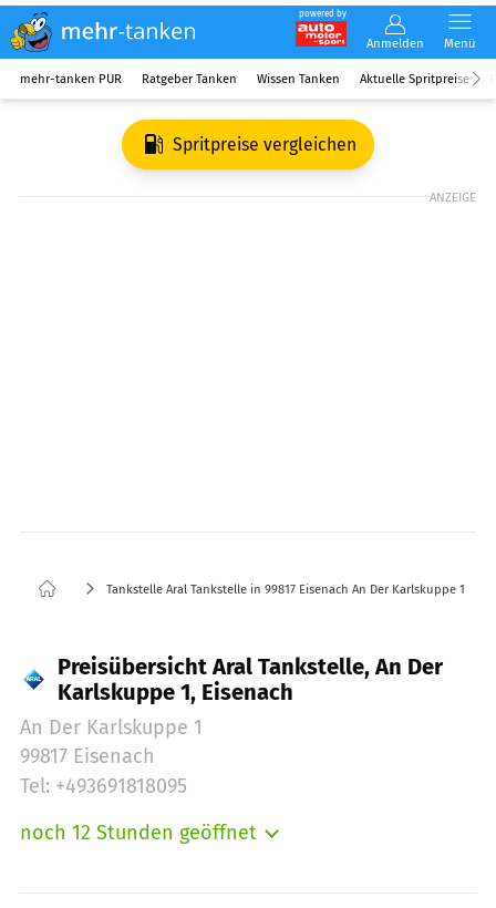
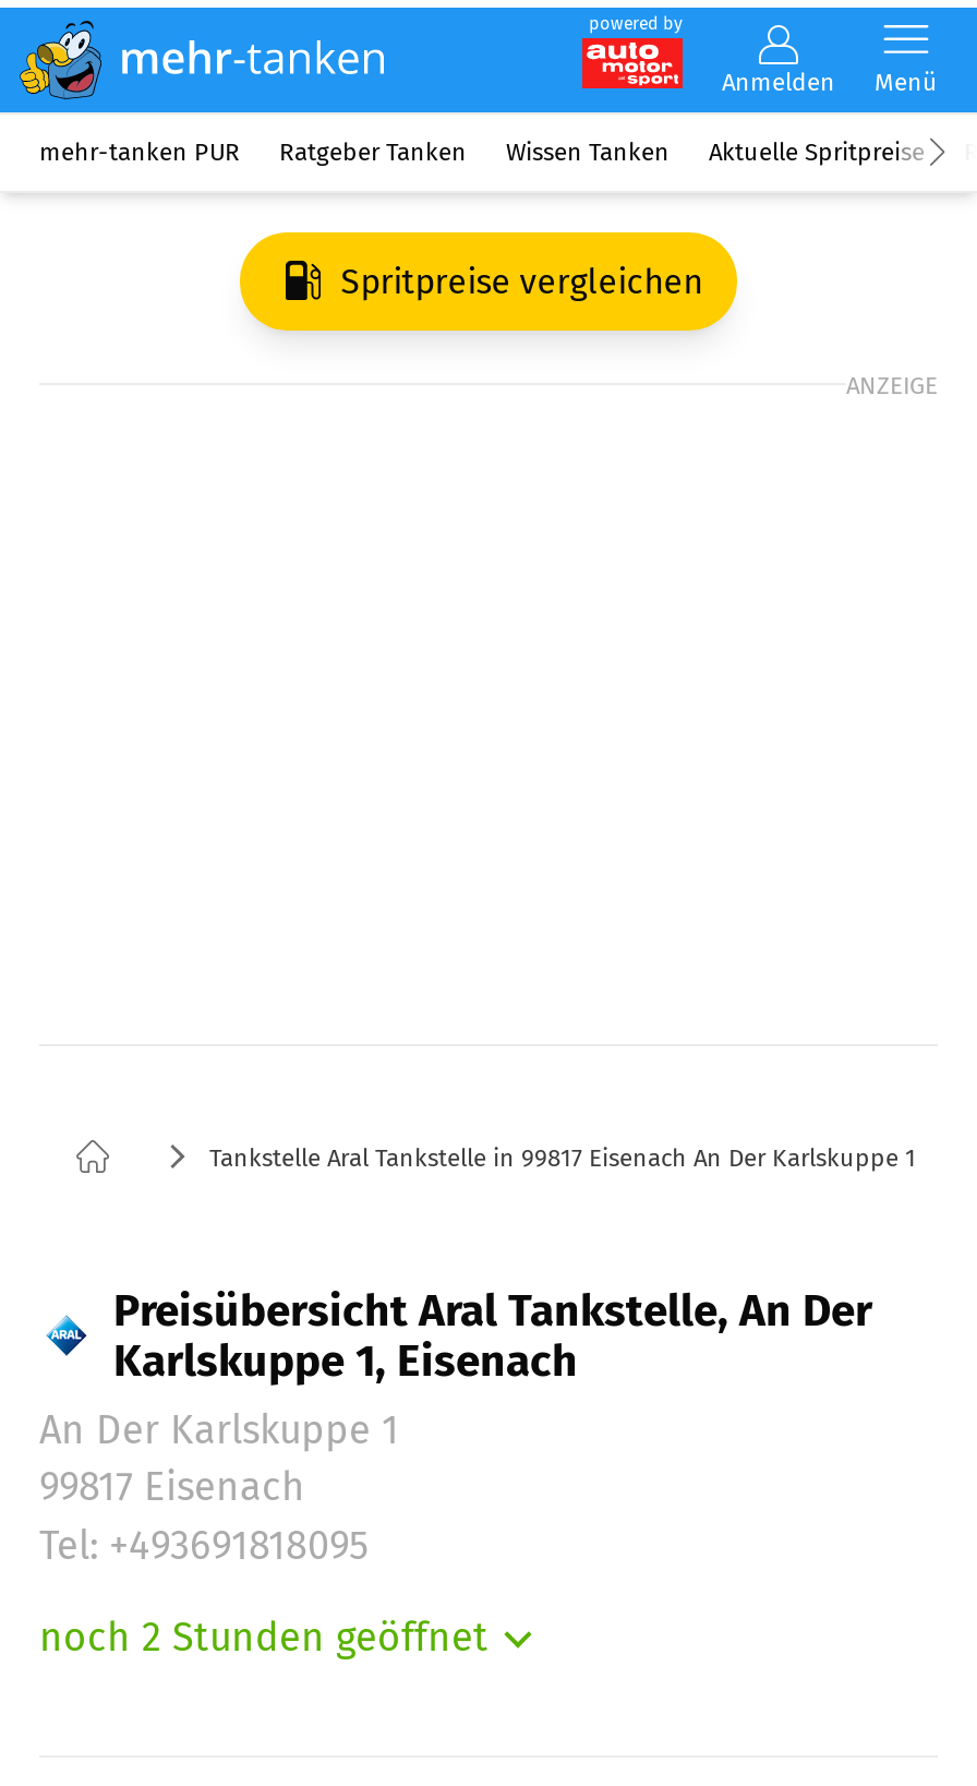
- noch 12 Stunden geöffnet
+ noch 2 Stunden geöffnet
